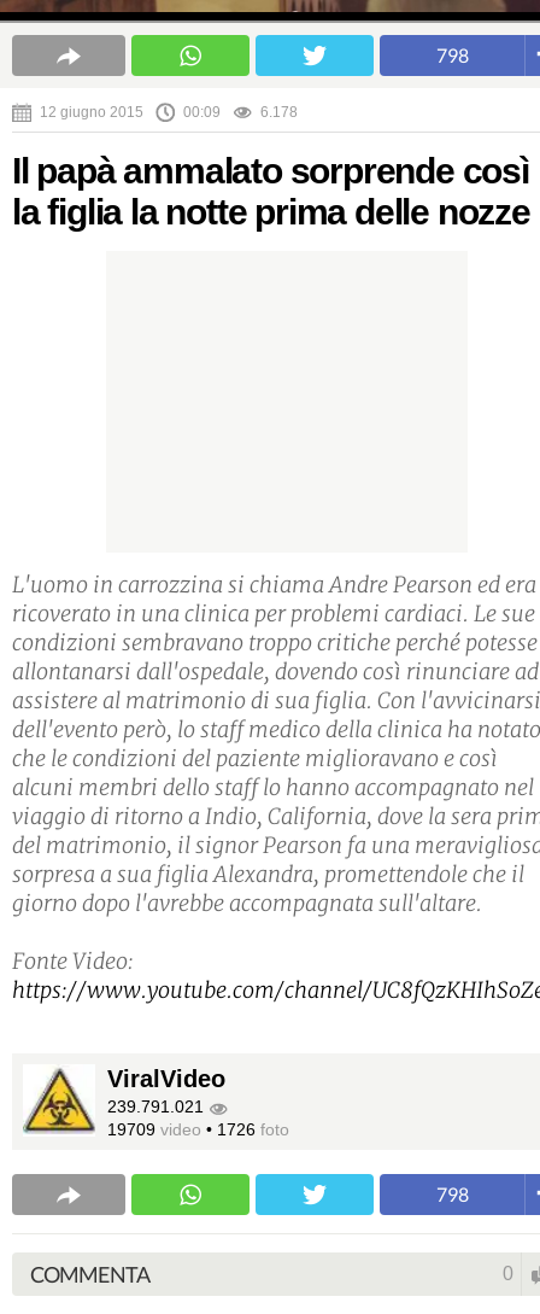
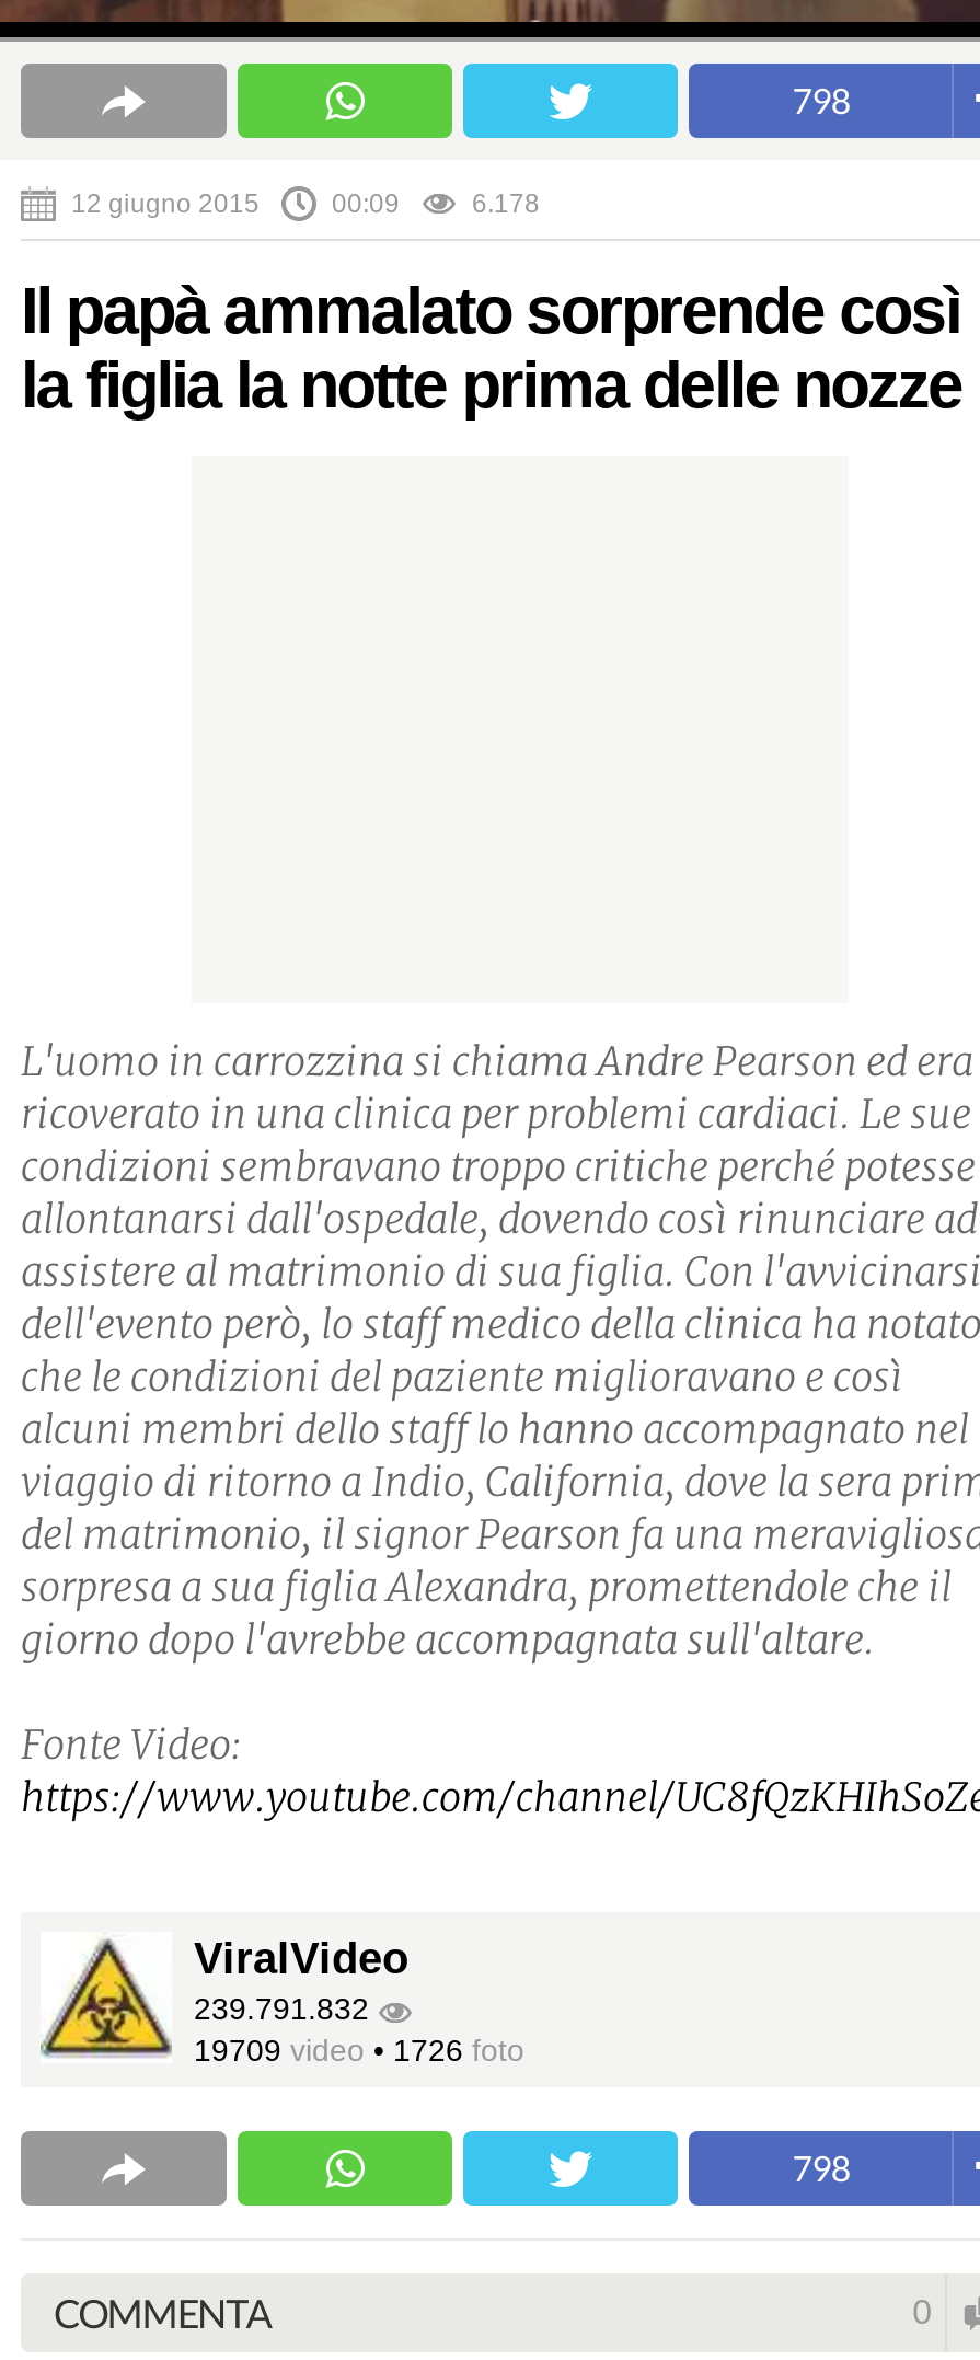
- 239.791.021
+ 239.791.832
